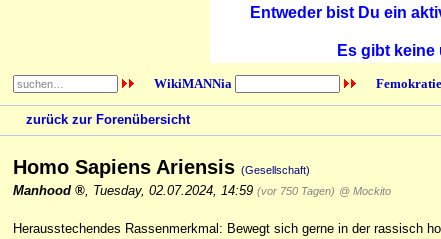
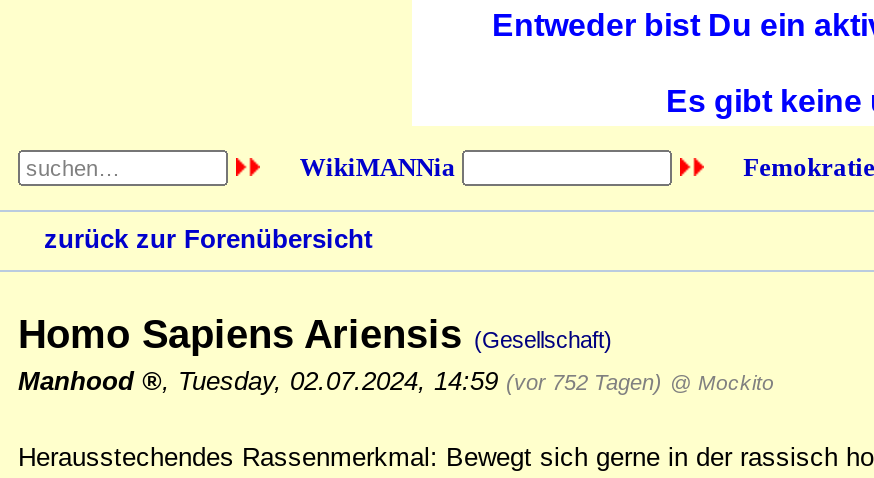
- , Tuesday, 02.07.2024, 14:59 (vor 750 Tagen) @ Mockito
+ , Tuesday, 02.07.2024, 14:59 (vor 752 Tagen) @ Mockito
